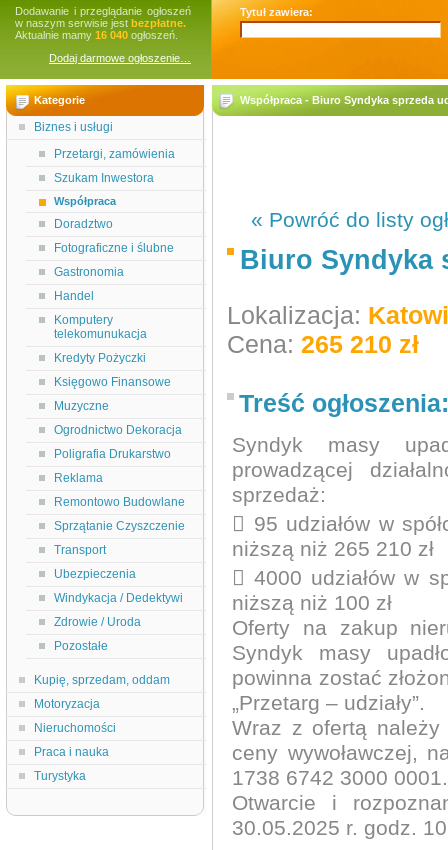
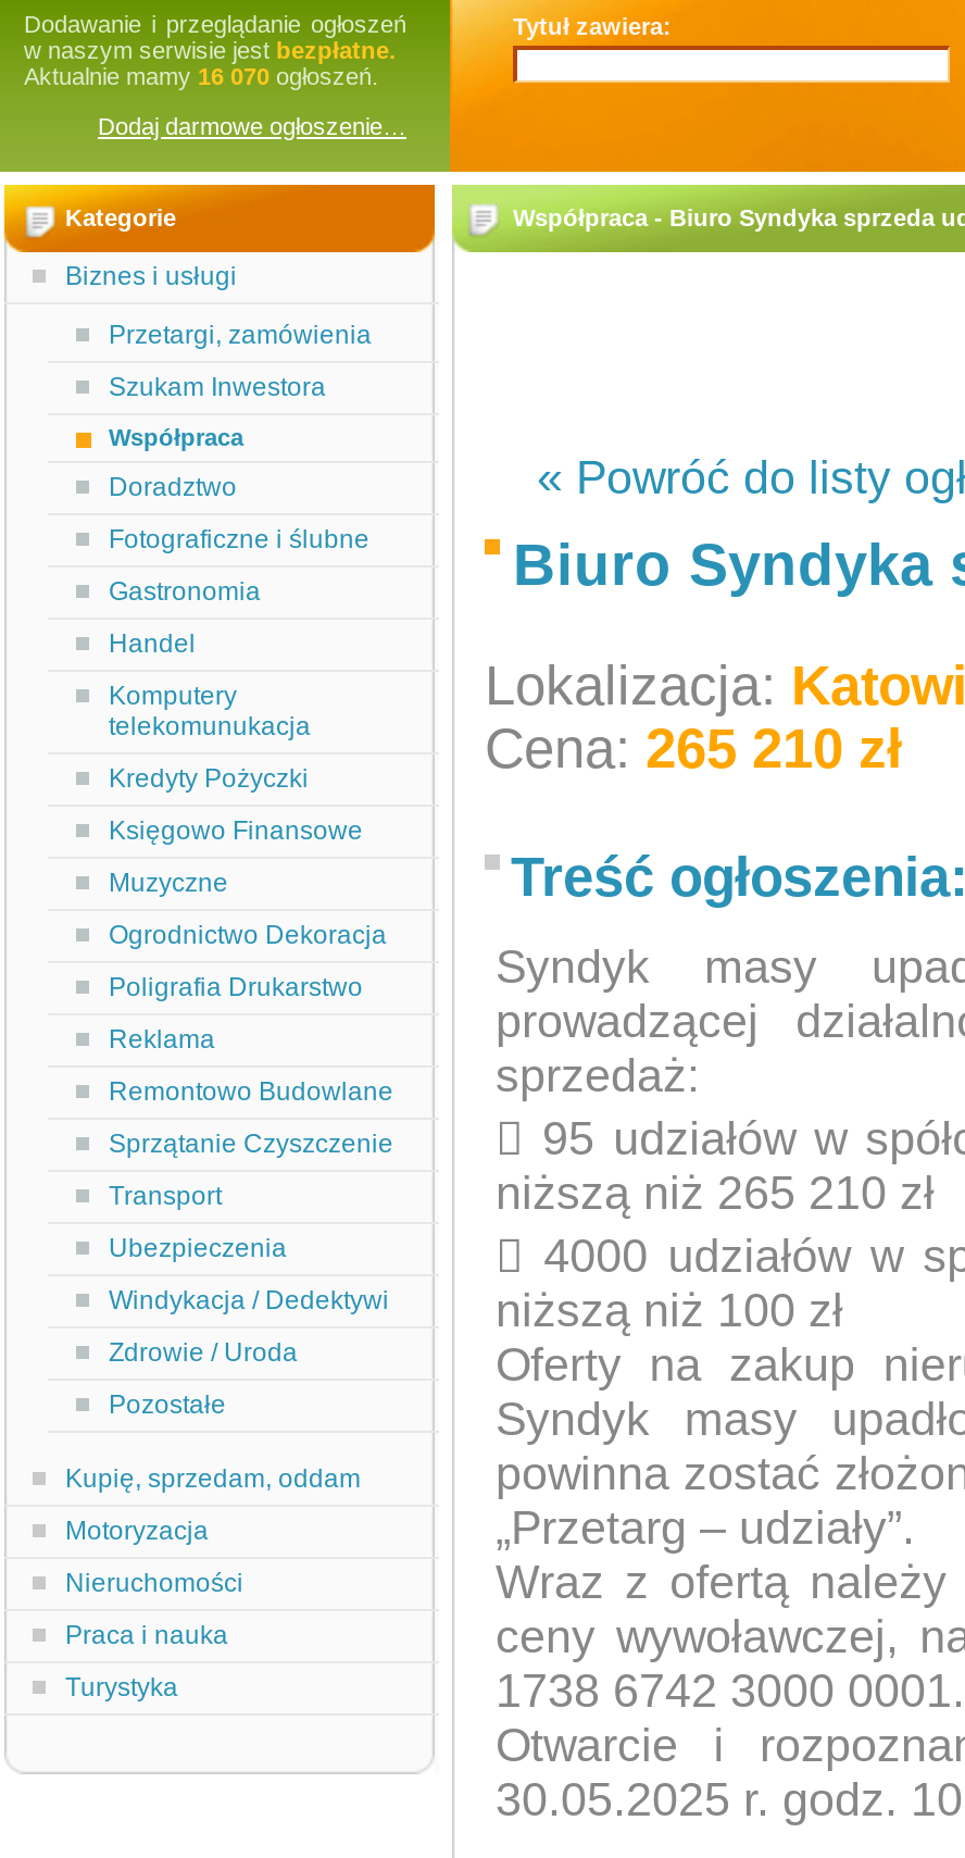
- Aktualnie mamy 16 040 ogłoszeń.
+ Aktualnie mamy 16 070 ogłoszeń.
